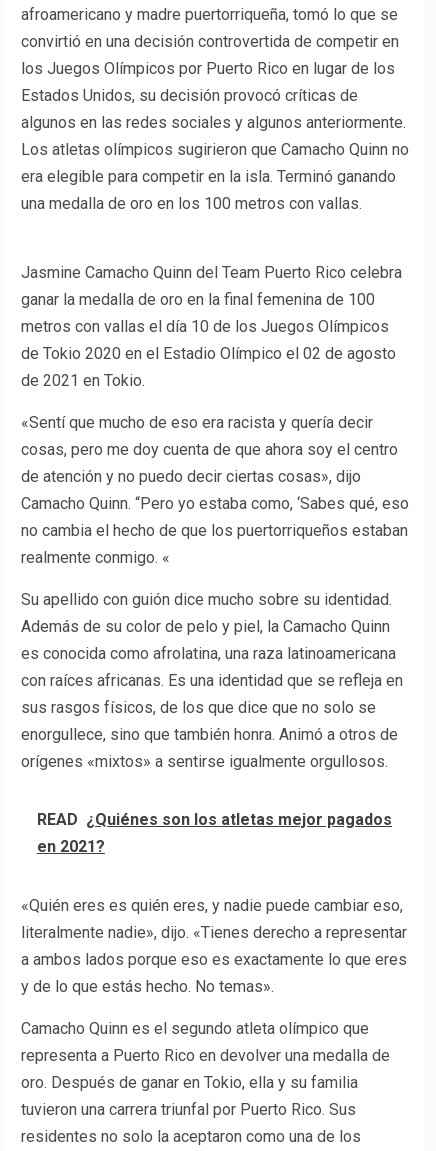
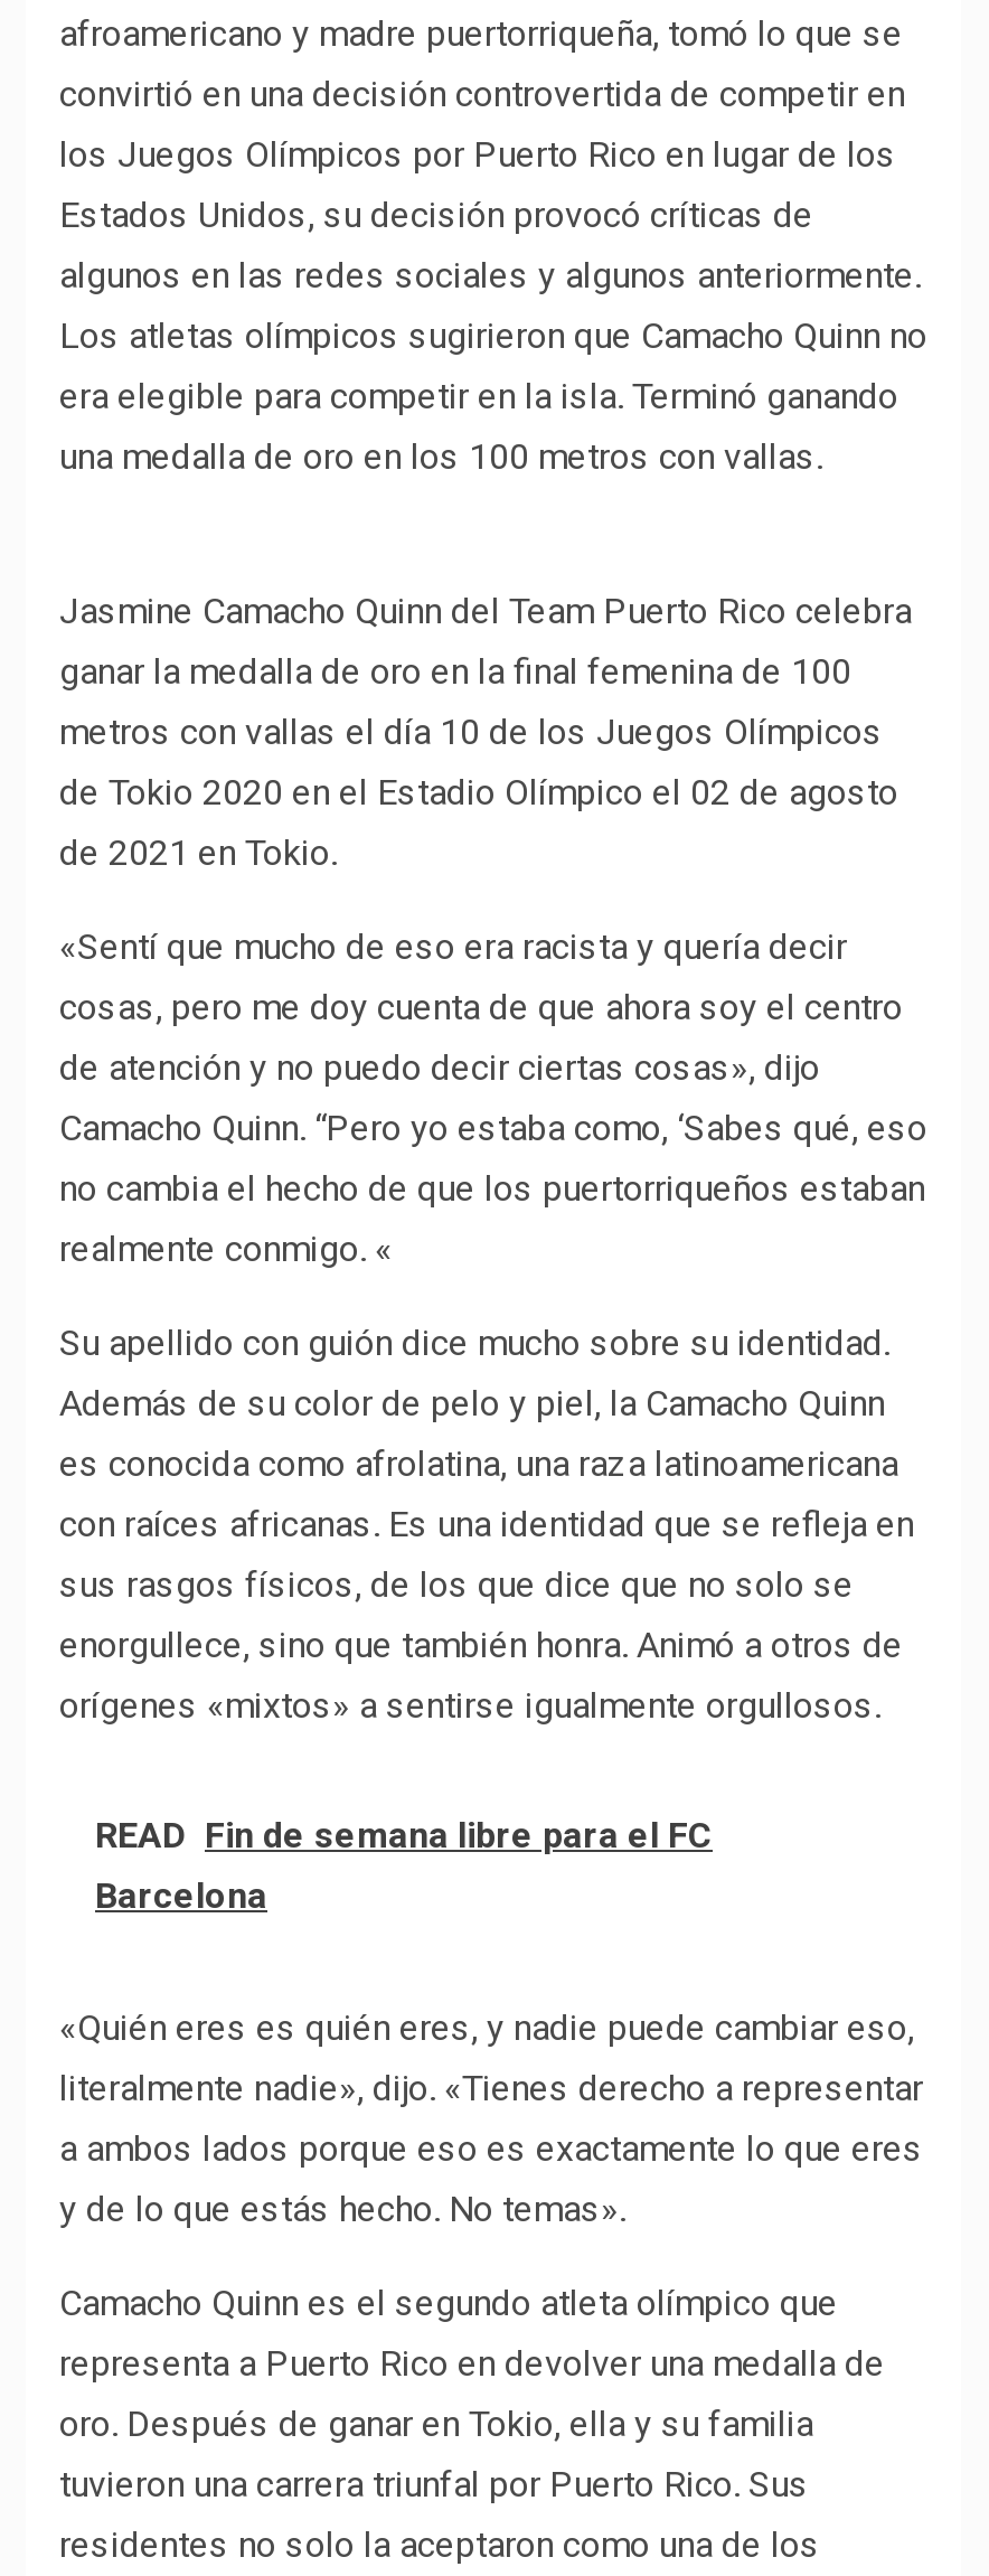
- READ ¿Quiénes son los atletas mejor pagados
- en 2021?
+ READ Fin de semana libre para el FC
+ Barcelona
